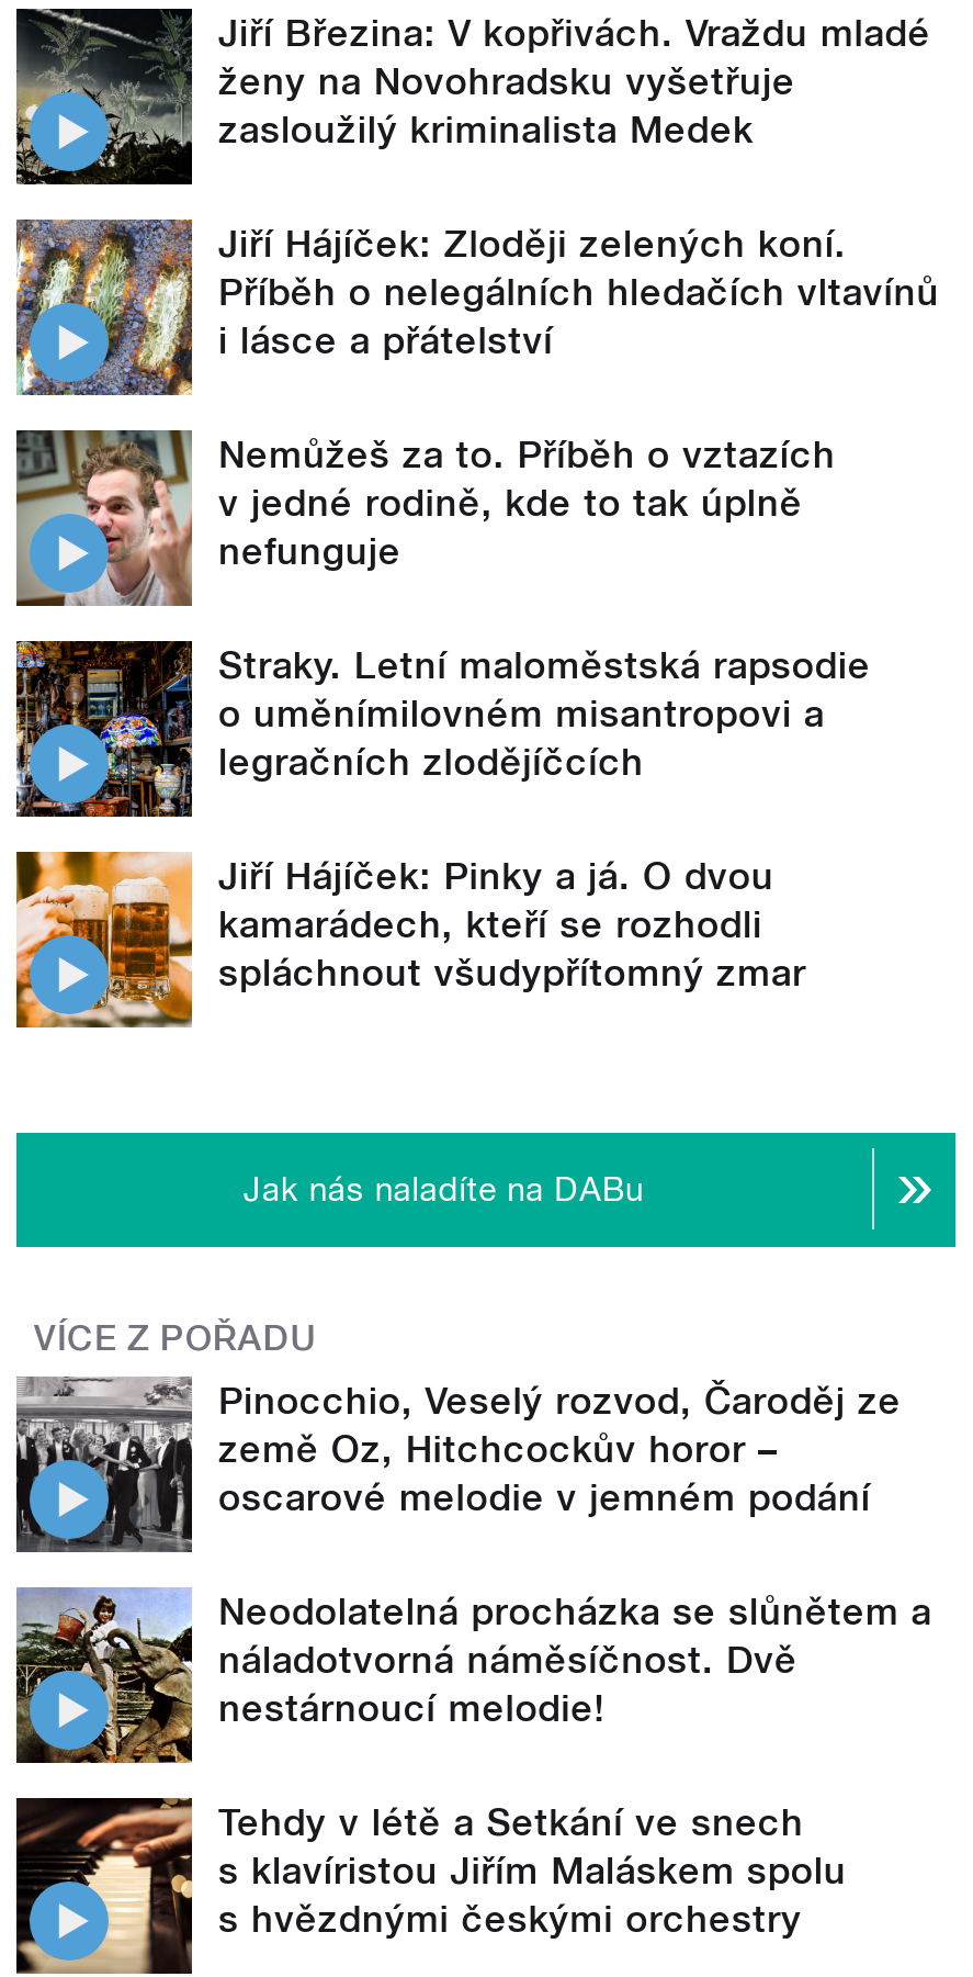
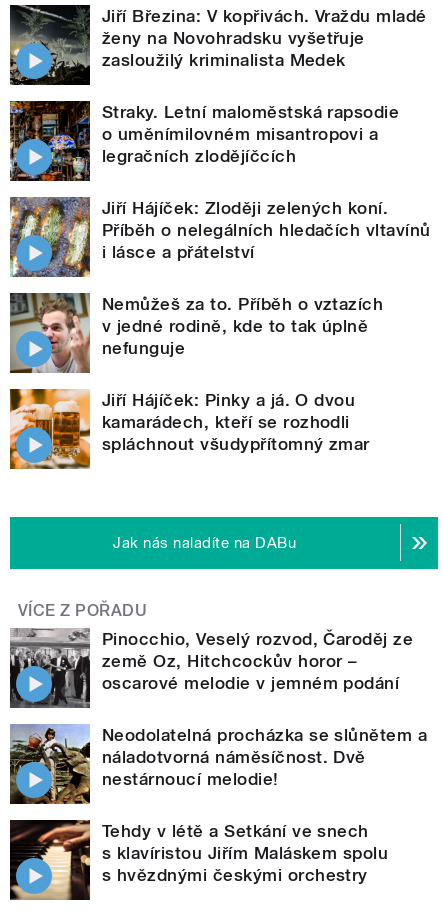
moved down: [image] | Jiří Hájíček: Zloději zelených koní. | Příběh o nelegálních hledačích vltavínů | i lásce a přátelství | Nemůžeš za to. Příběh o vztazích | v jedné rodině, kde to tak úplně | nefunguje

moved up: [image] | Straky. Letní maloměstská rapsodie | o uměnímilovném misantropovi a | legračních zlodějíčcích
